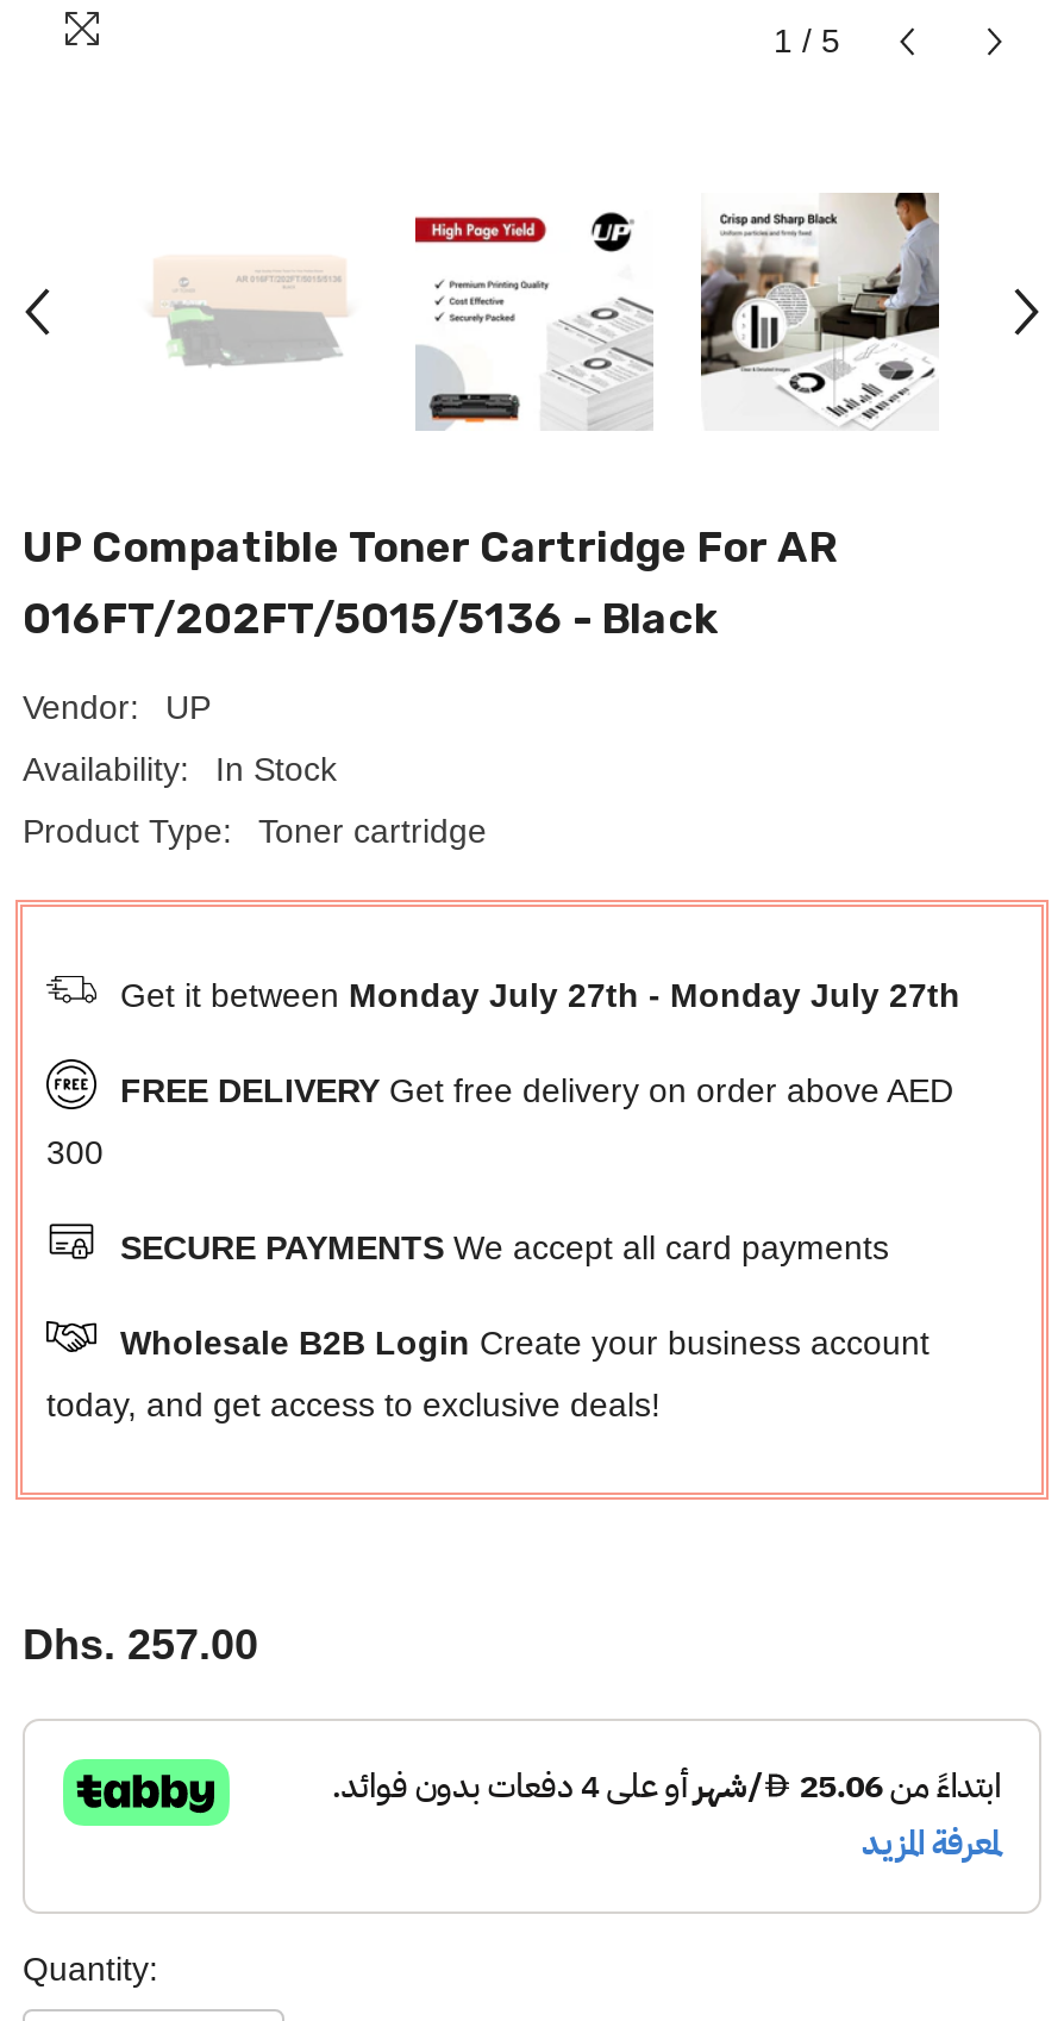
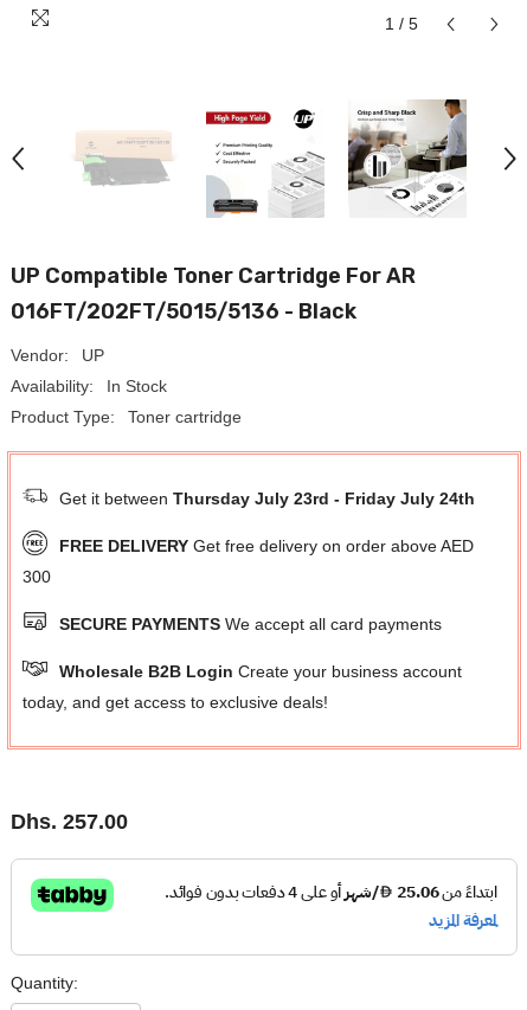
- Get it between Monday July 27th - Monday July 27th
+ Get it between Thursday July 23rd - Friday July 24th
